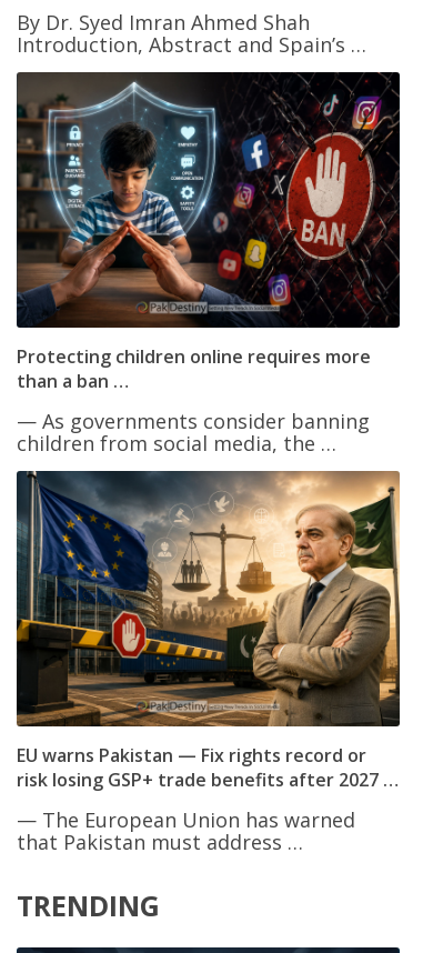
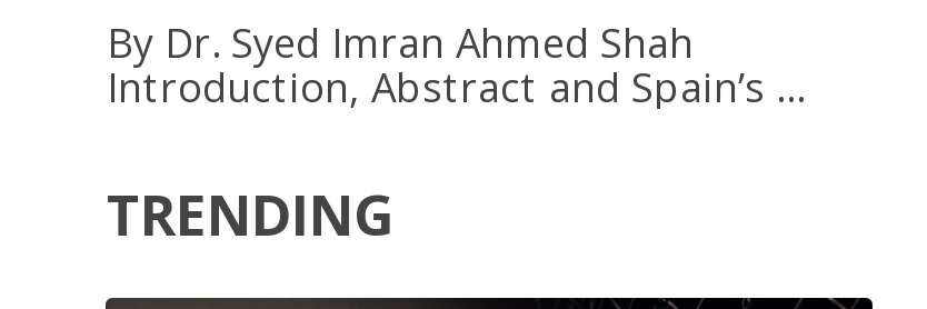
- [image]
- Protecting children online requires more
- than a ban …
- — As governments consider banning
- children from social media, the …

- [image]
- EU warns Pakistan — Fix rights record or
- risk losing GSP+ trade benefits after 2027 …
- — The European Union has warned
- that Pakistan must address …
